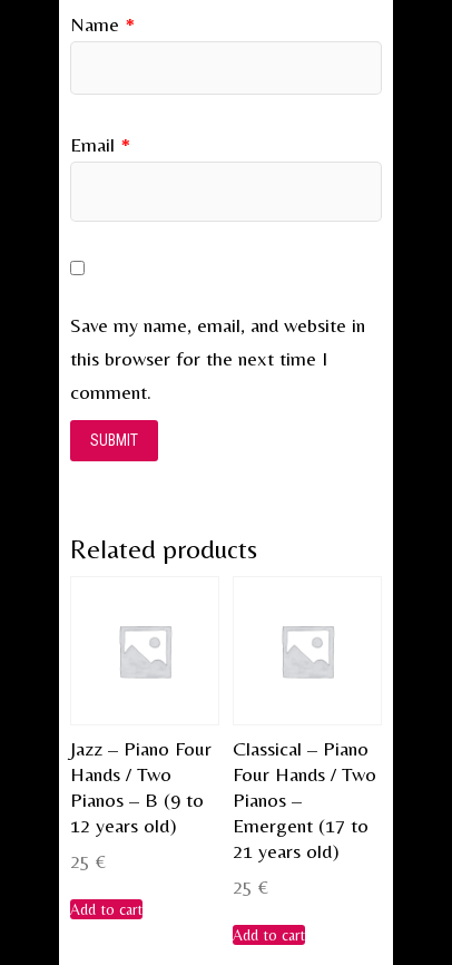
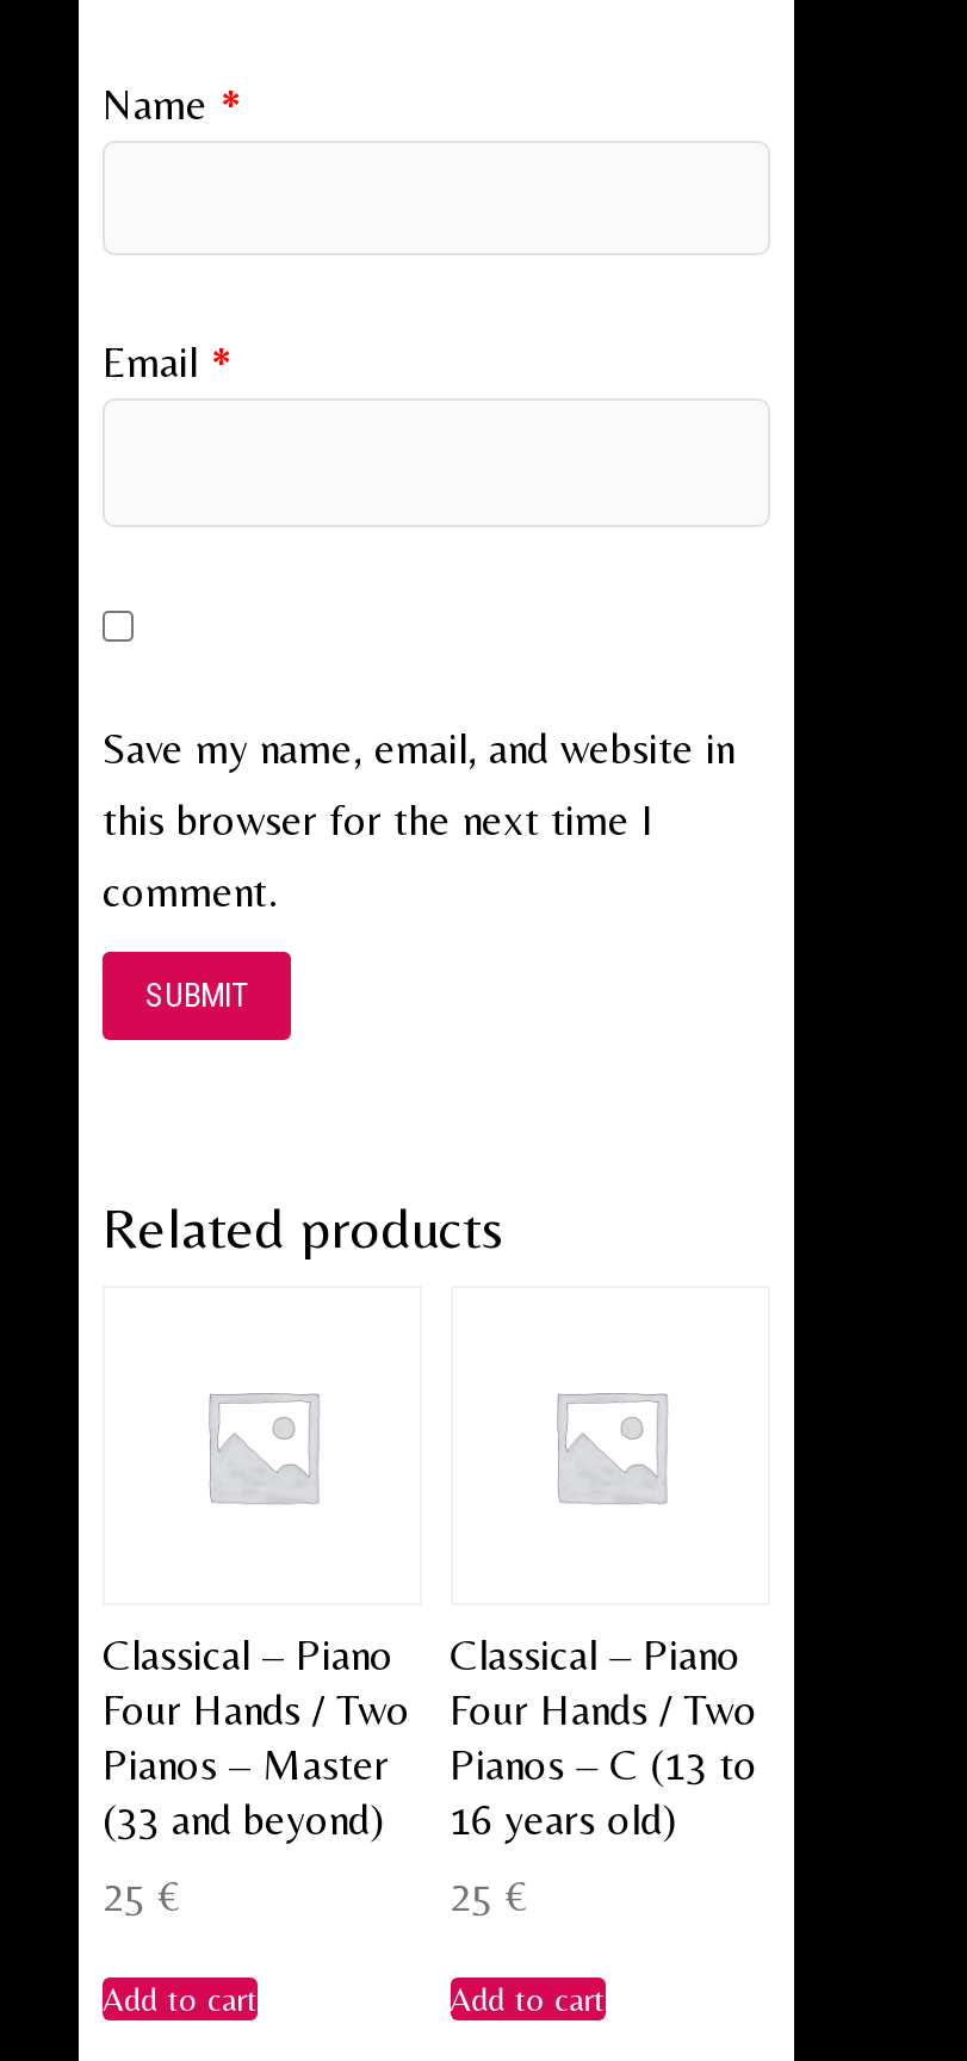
- Jazz – Piano Four
- Hands / Two
- Pianos – B (9 to
- 12 years old)
+ Classical – Piano
+ Four Hands / Two
+ Pianos – Master
+ (33 and beyond)

- Pianos –
- Emergent (17 to
- 21 years old)
+ Pianos – C (13 to
+ 16 years old)
